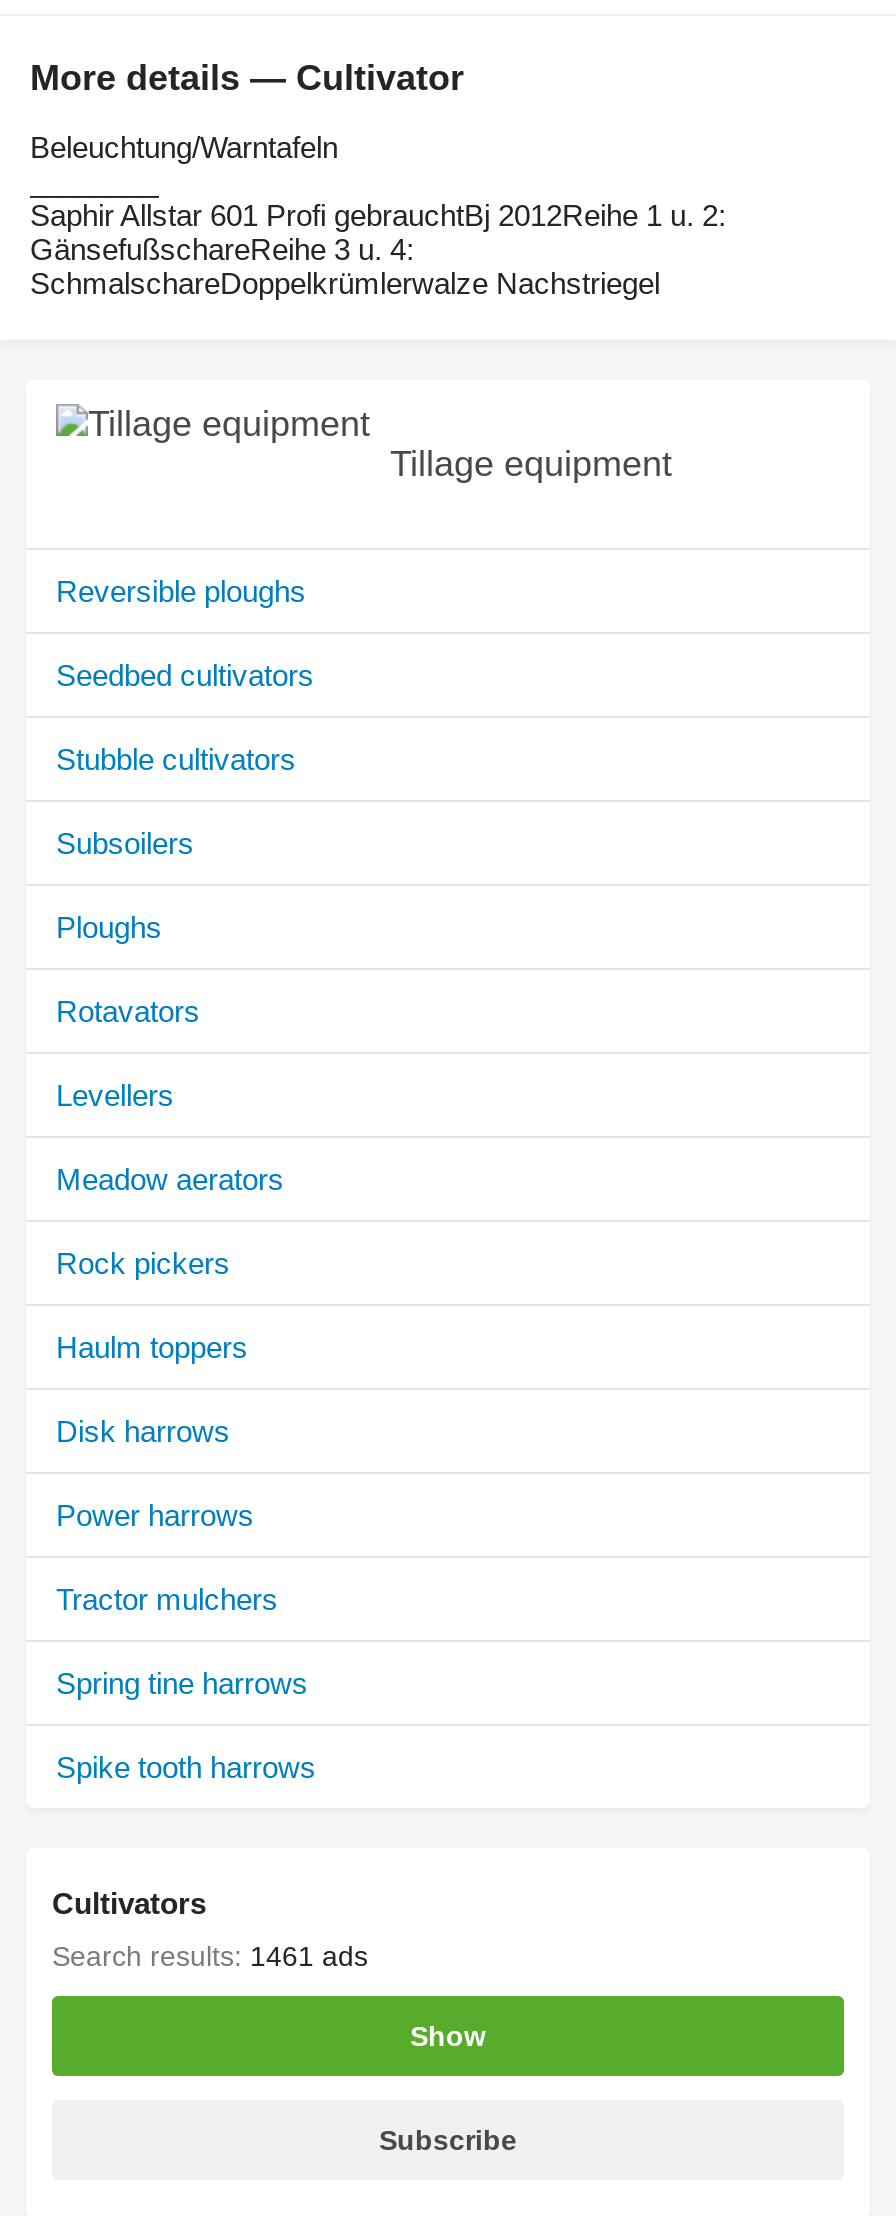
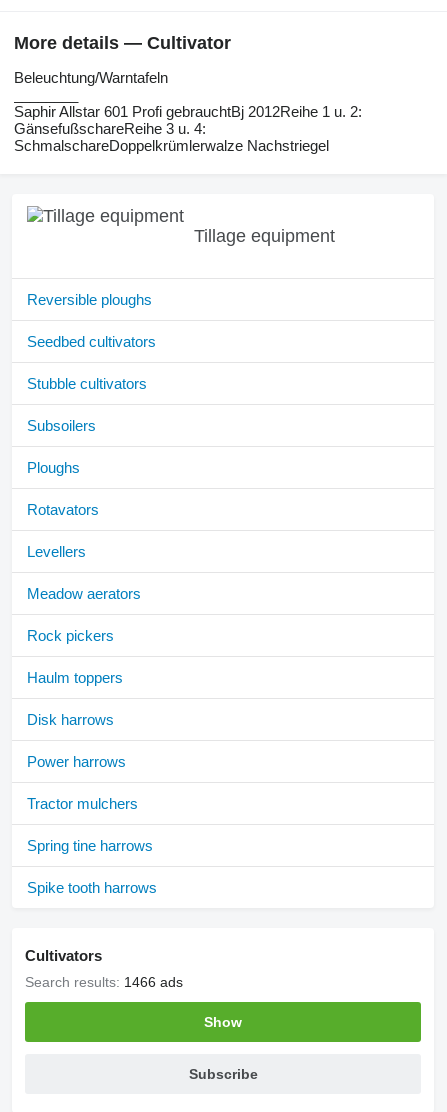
- Search results: 1461 ads
+ Search results: 1466 ads
